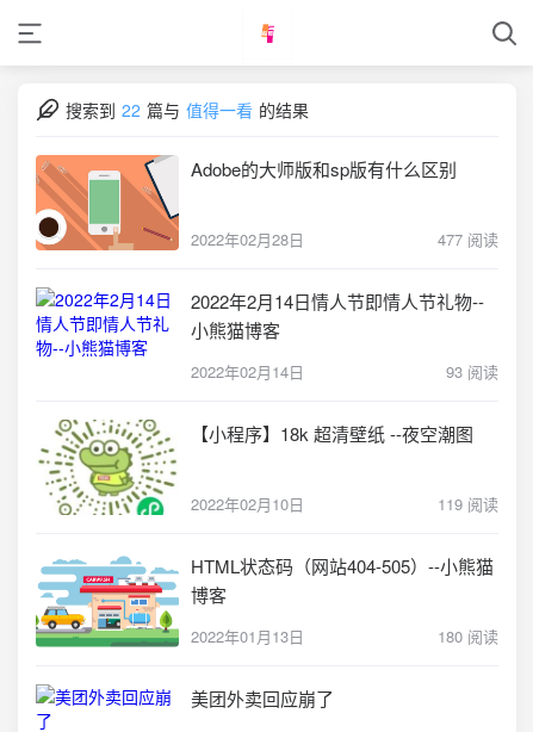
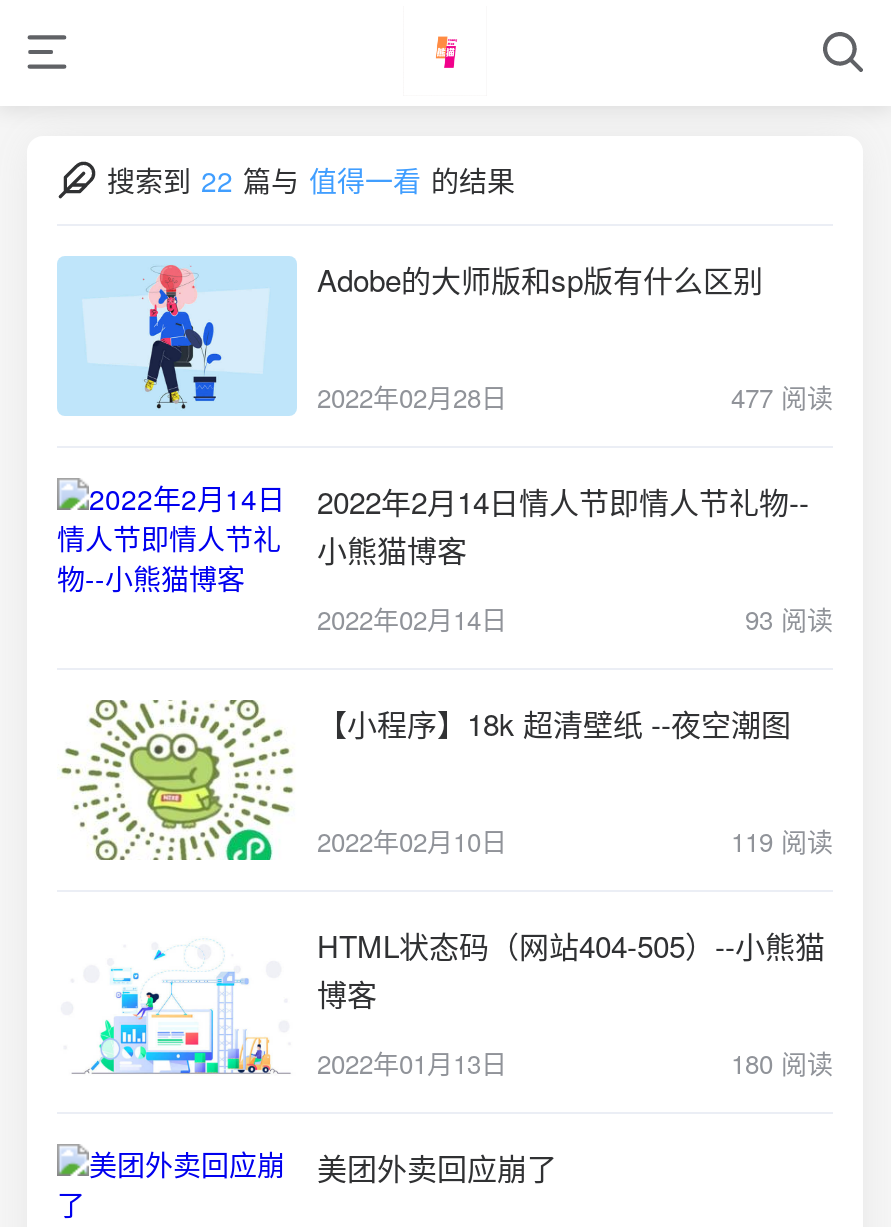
- [image]
+ [image]

- [image]
+ [image]
